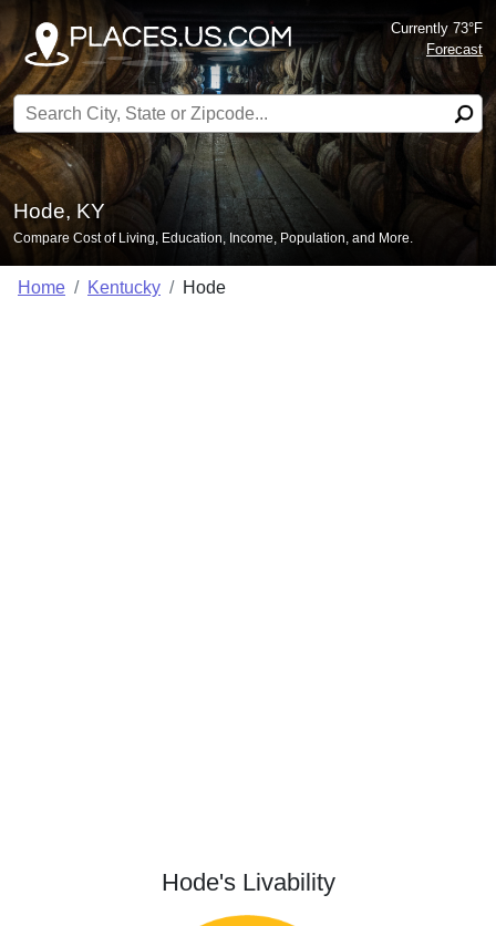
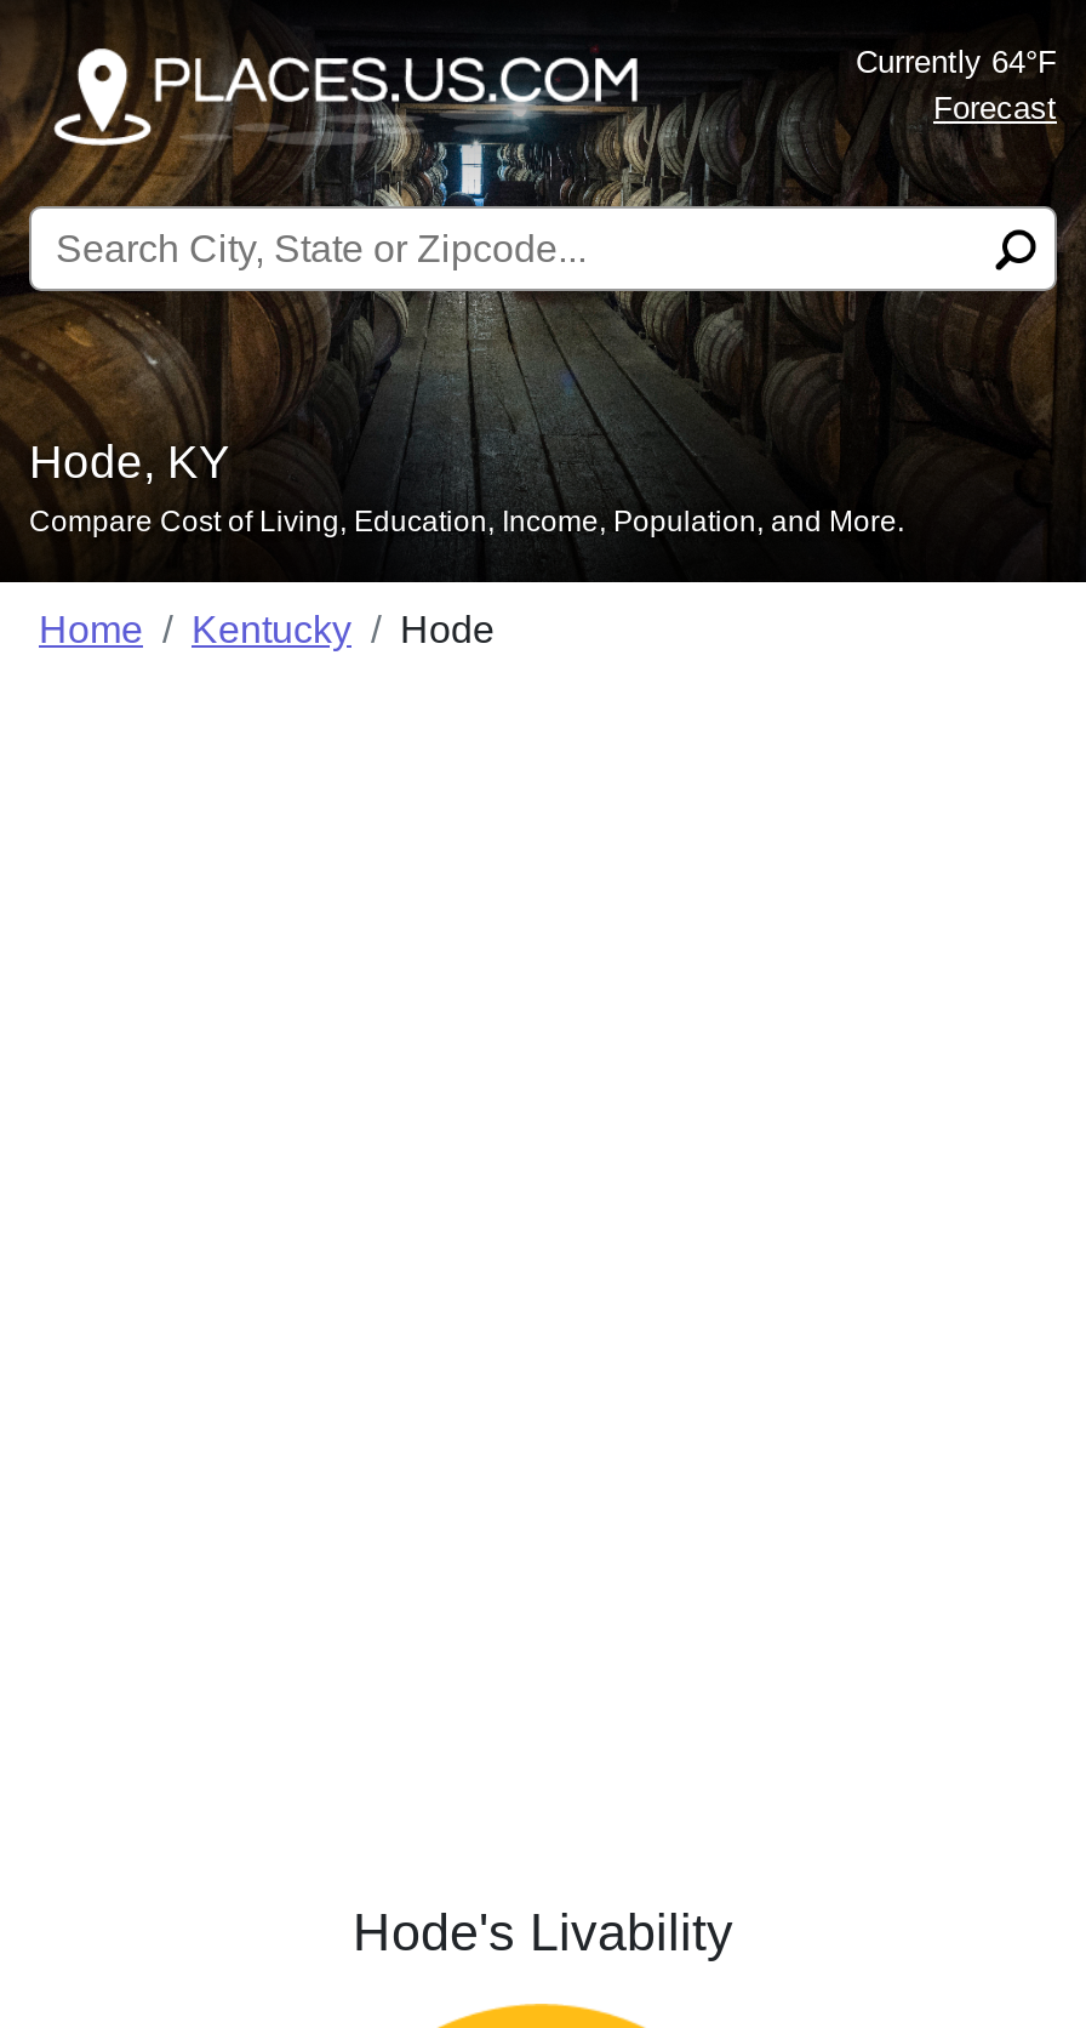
- Currently 73°F
+ Currently 64°F
